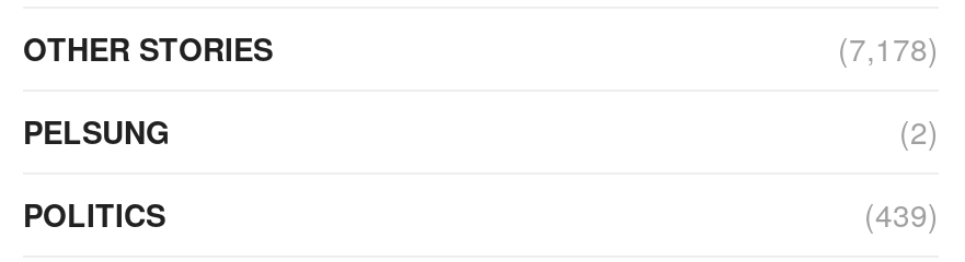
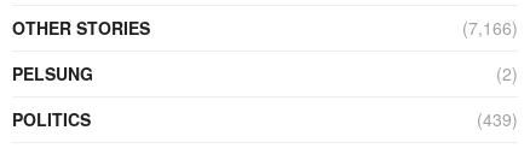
- (7,178)
+ (7,166)
